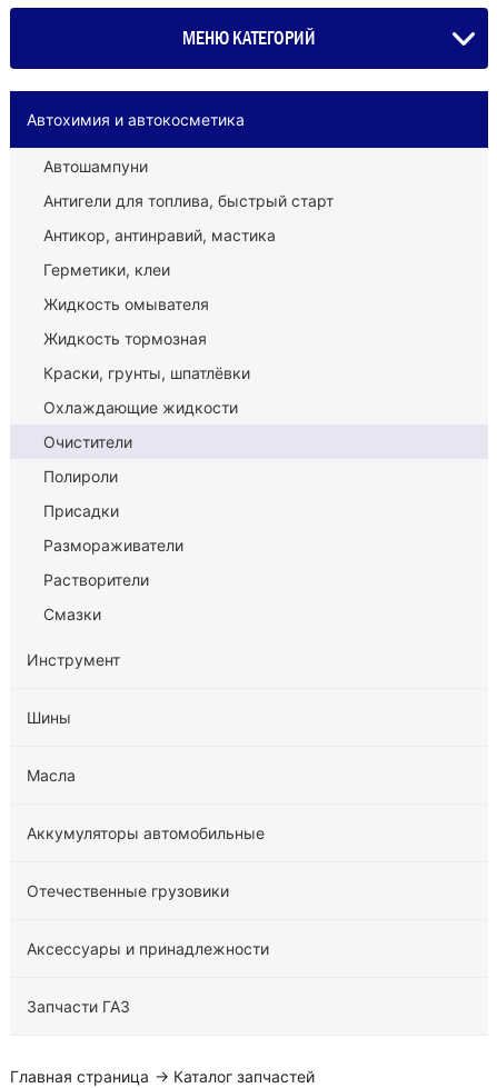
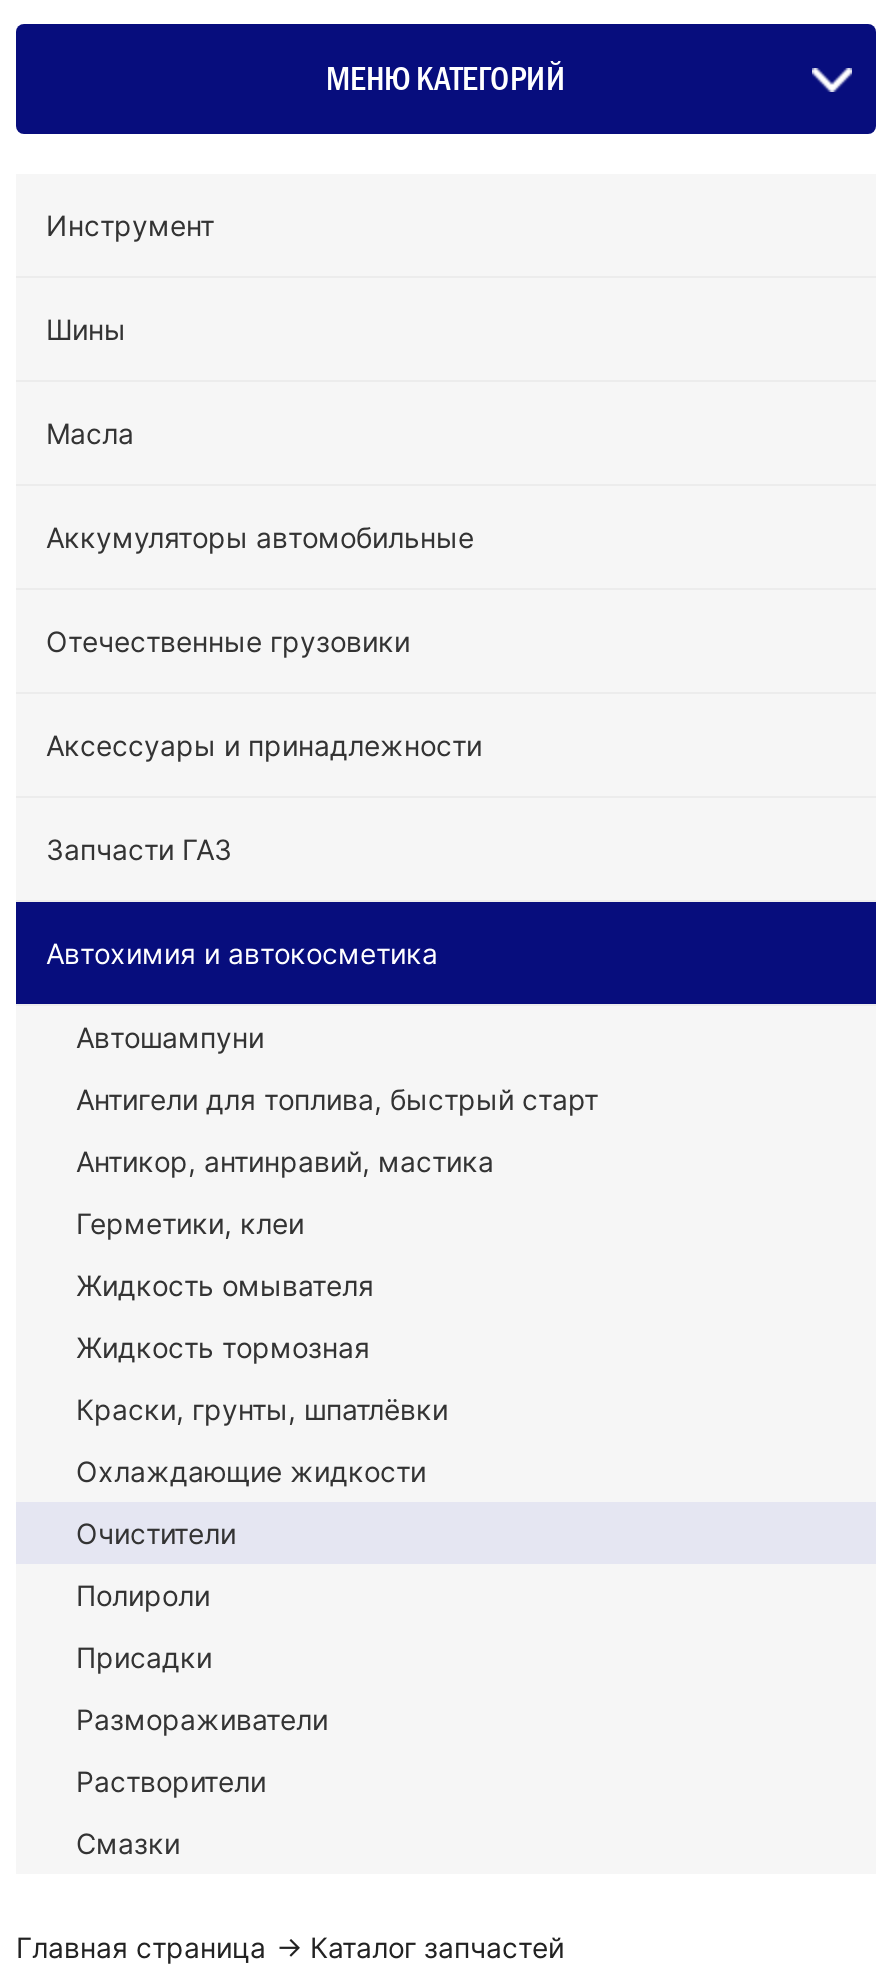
moved down: Автохимия и автокосметика | Автошампуни | Антигели для топлива, быстрый старт | ... | Растворители | Смазки

moved up: Инструмент | Шины | Масла | Аккумуляторы автомобильные | Отечественные грузовики | Аксессуары и принадлежности | Запчасти ГАЗ
